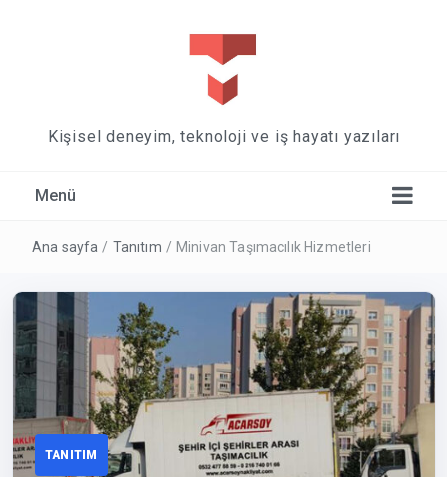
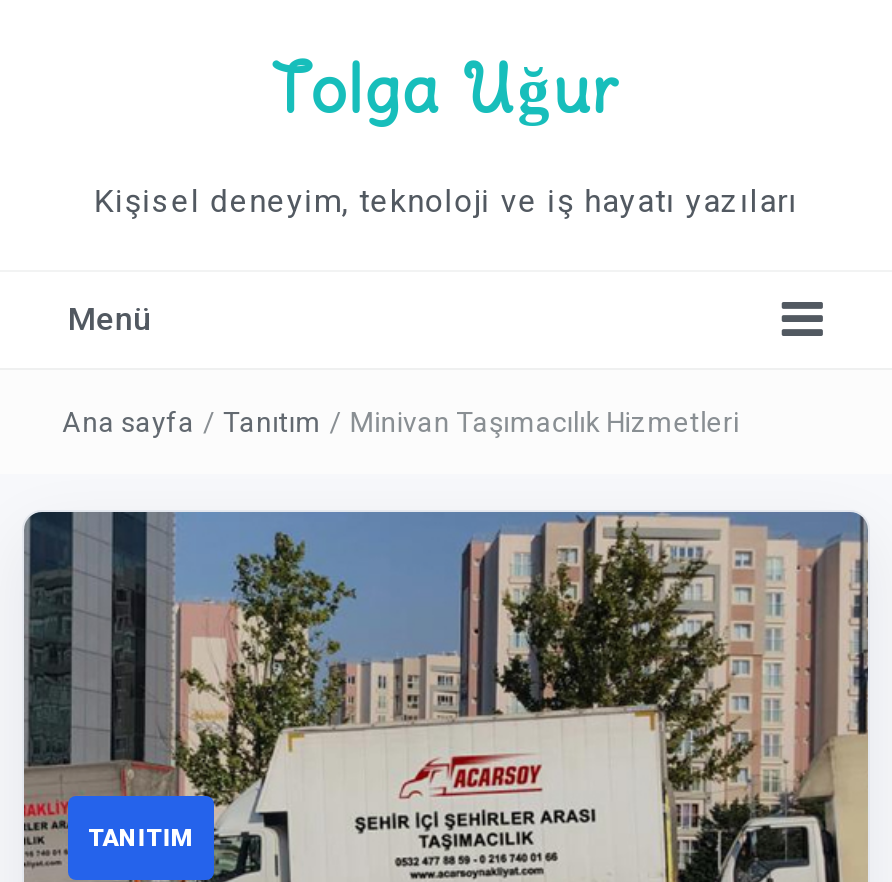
+ Tolga Uğur
